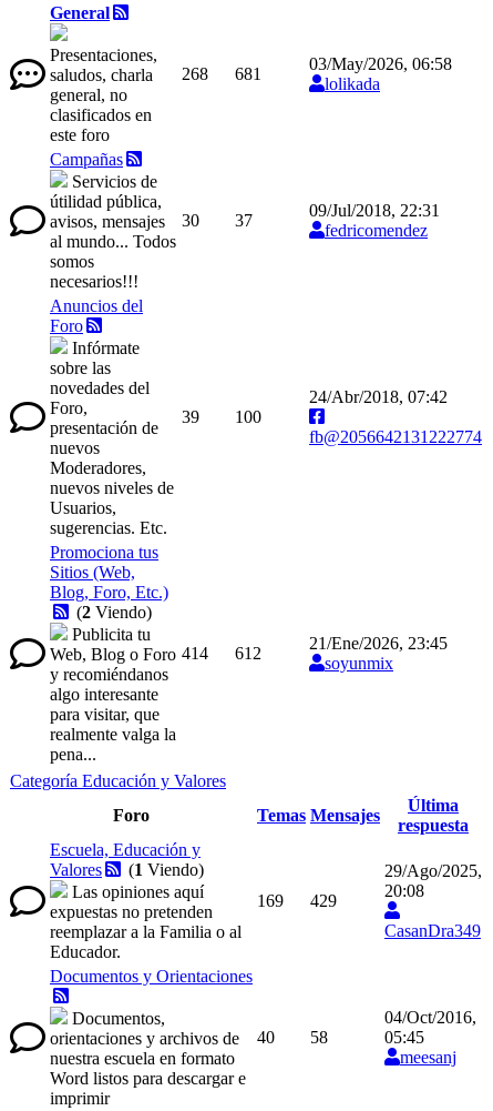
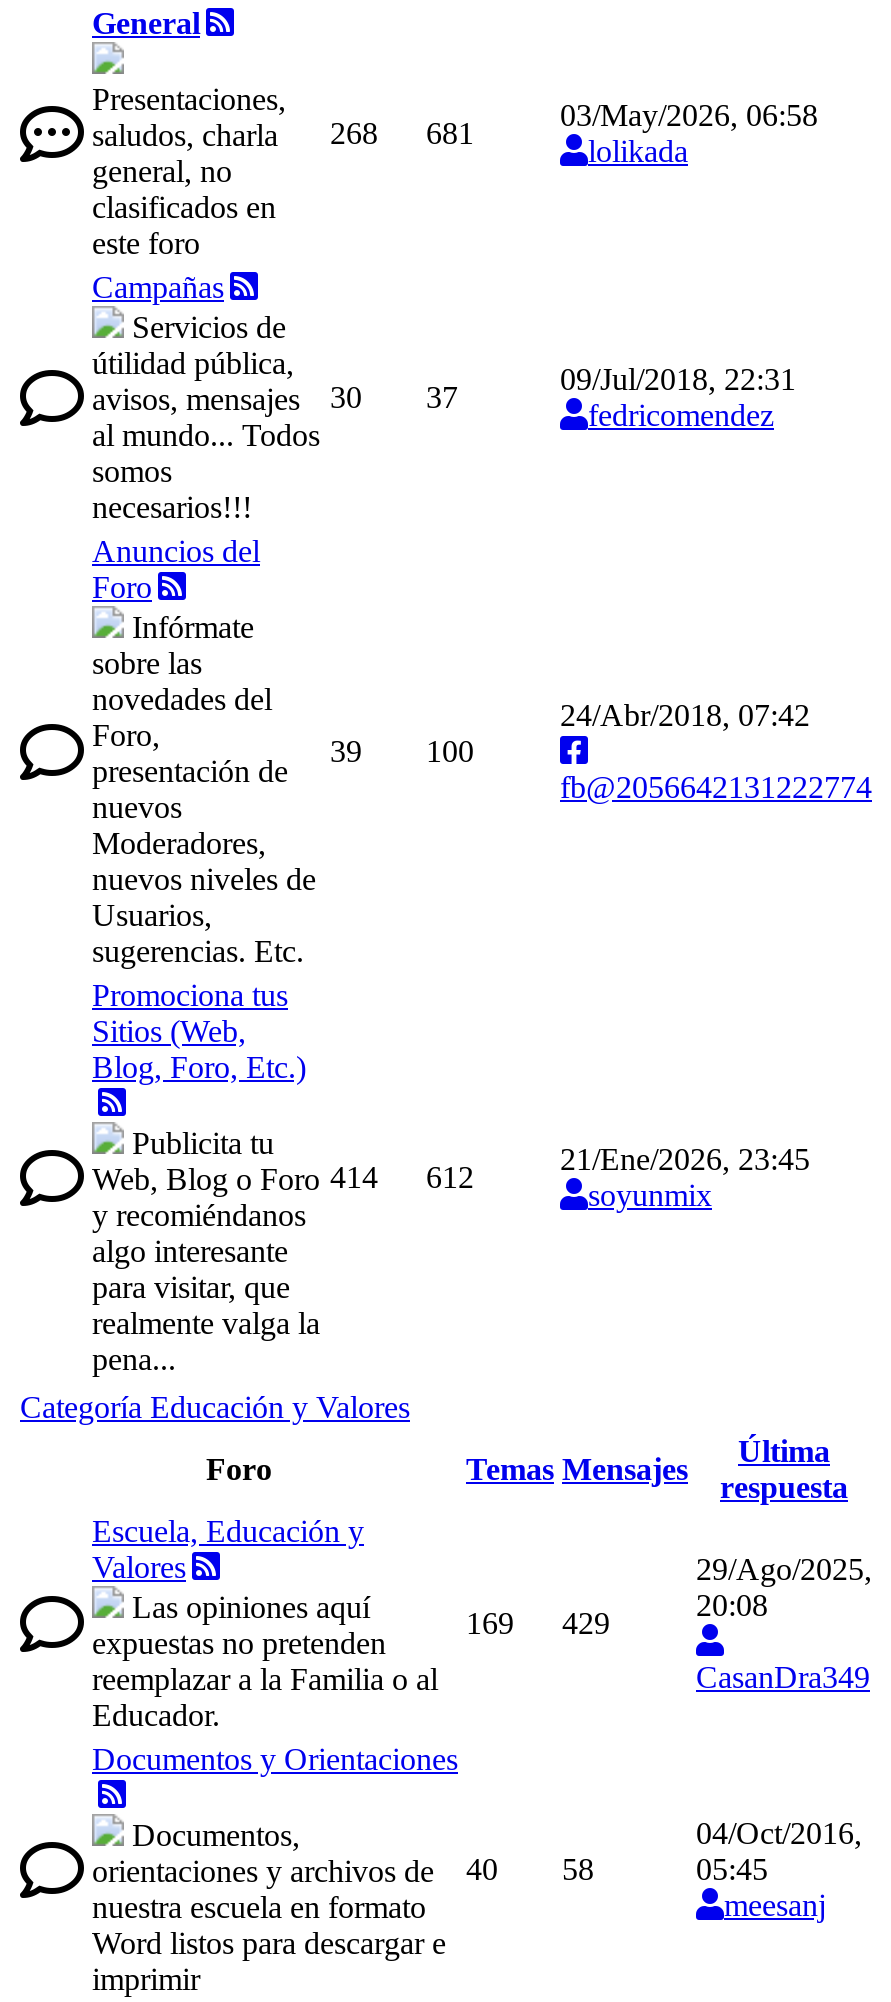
- (2 Viendo)

- (1 Viendo)
